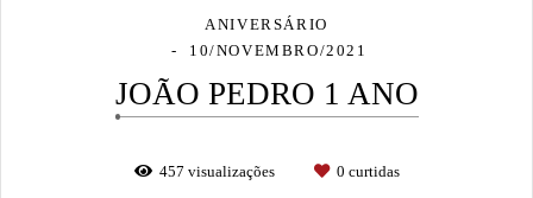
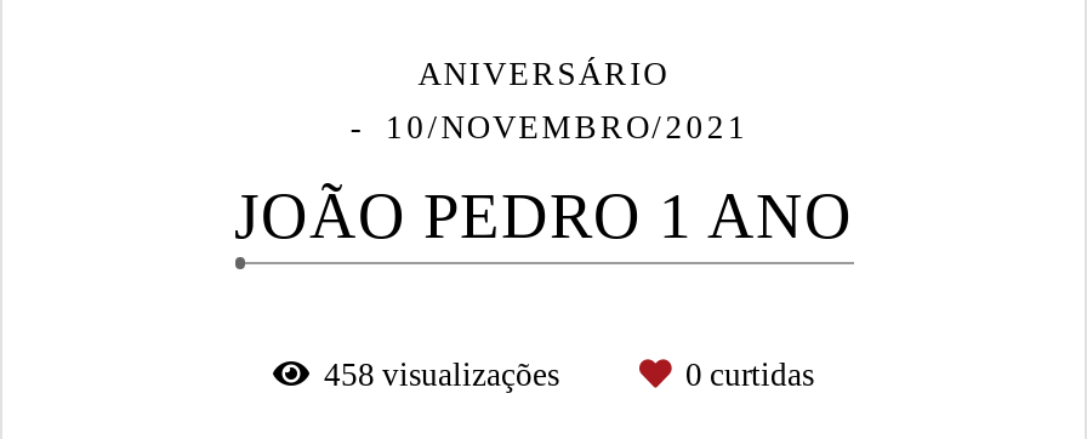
- 457 visualizações
+ 458 visualizações
